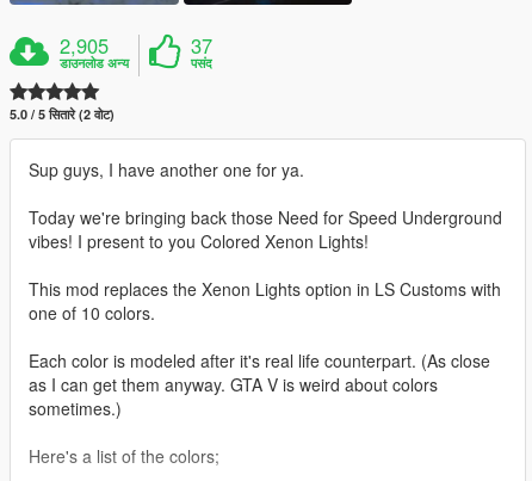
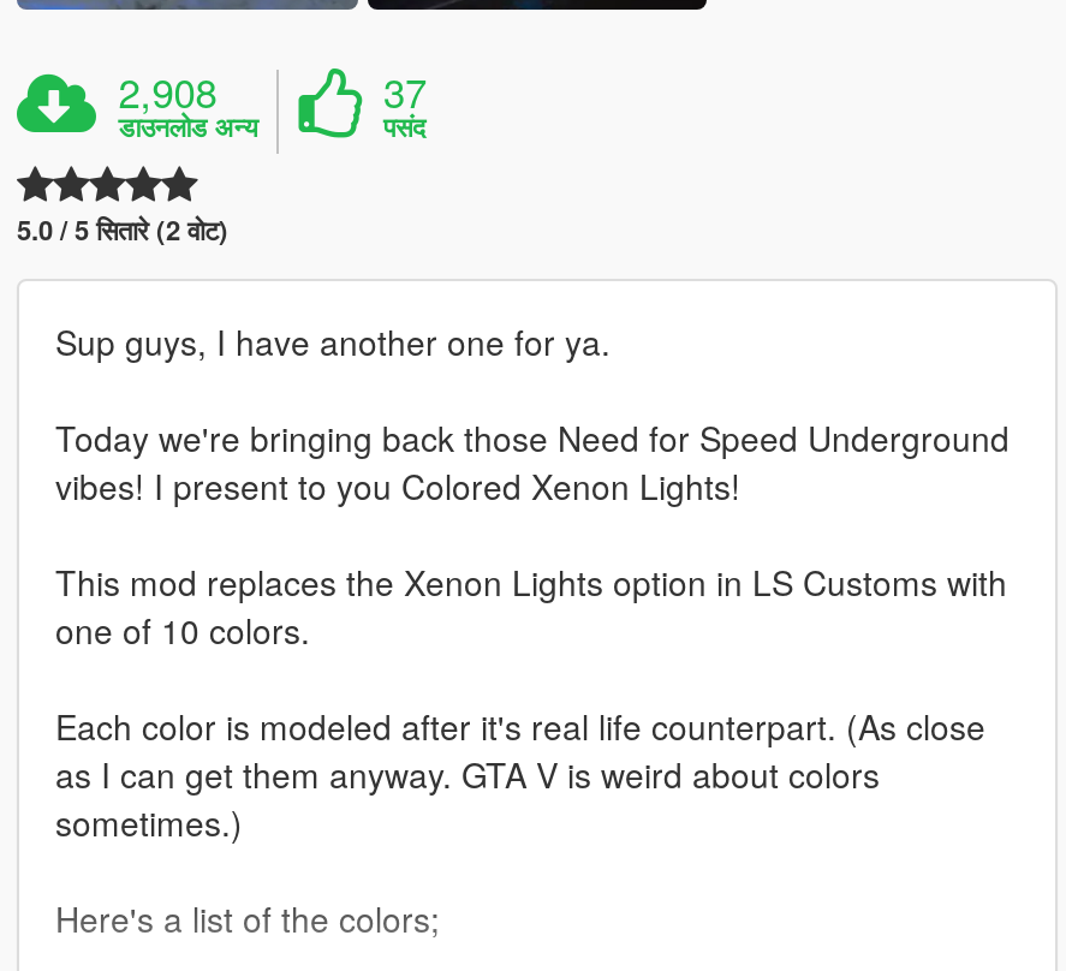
- 2,905
+ 2,908
